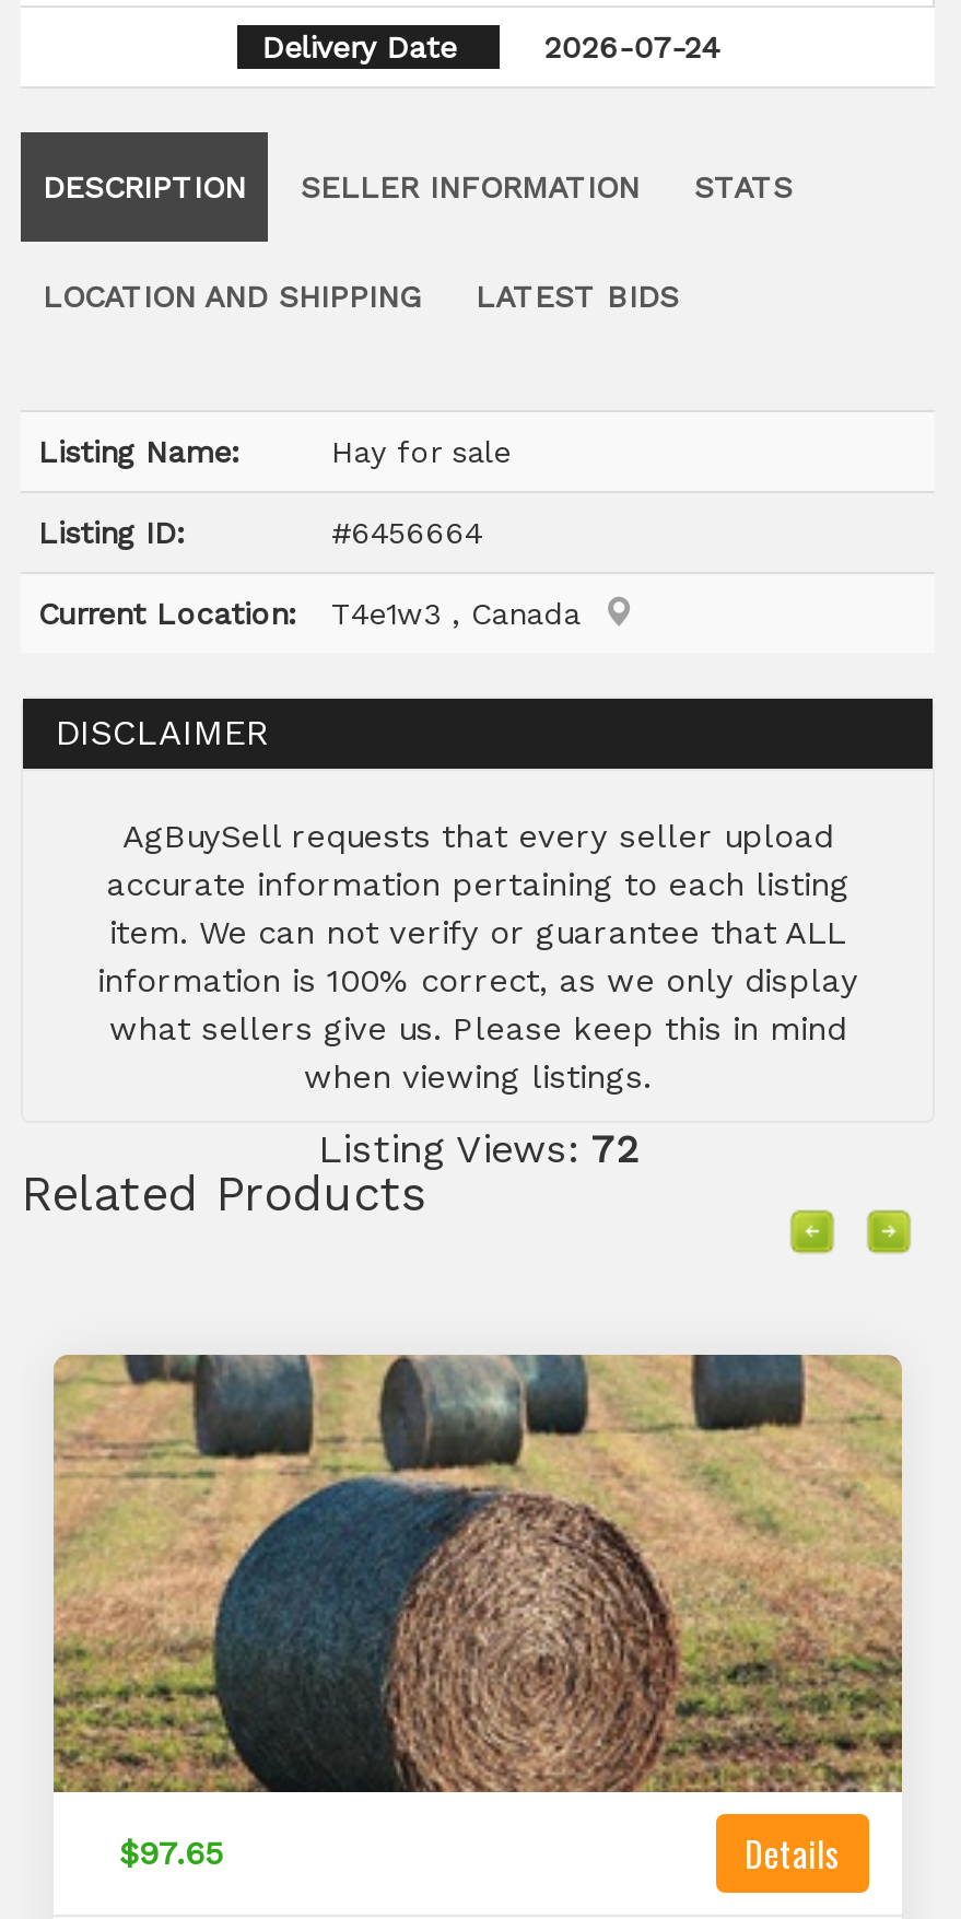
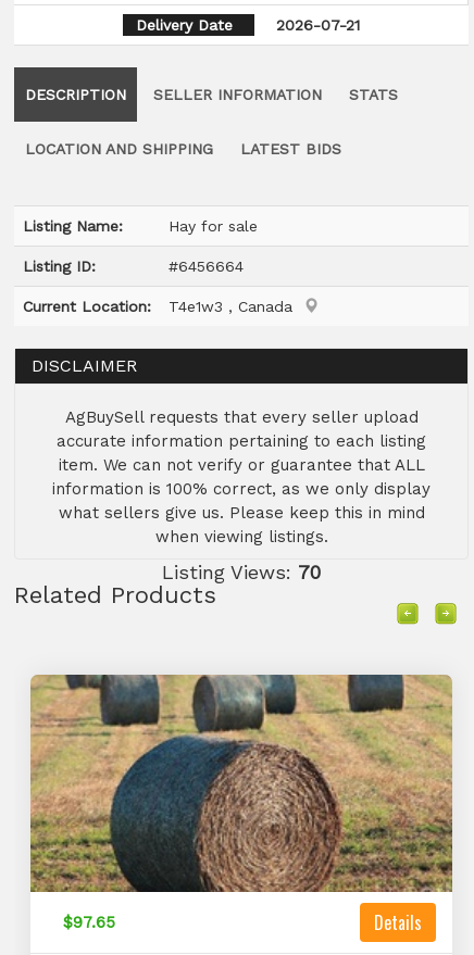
- 2026-07-24
+ 2026-07-21

- Listing Views: 72
+ Listing Views: 70
